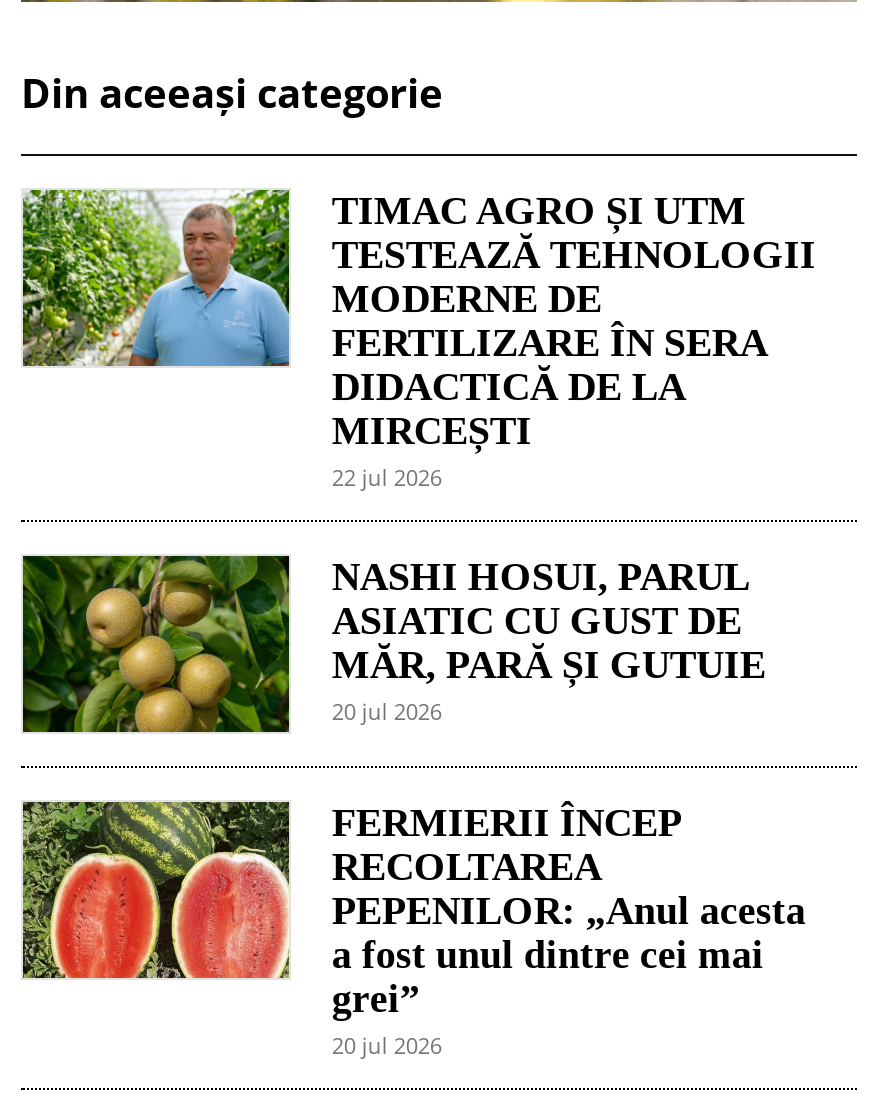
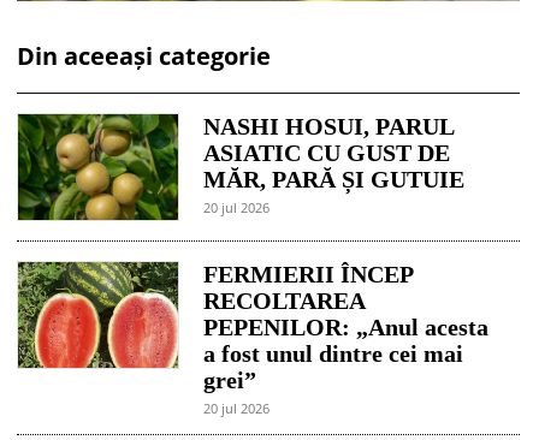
- [image]
- TIMAC AGRO ȘI UTM
- TESTEAZĂ TEHNOLOGII
- MODERNE DE
- FERTILIZARE ÎN SERA
- DIDACTICĂ DE LA
- MIRCEȘTI
- 22 jul 2026
